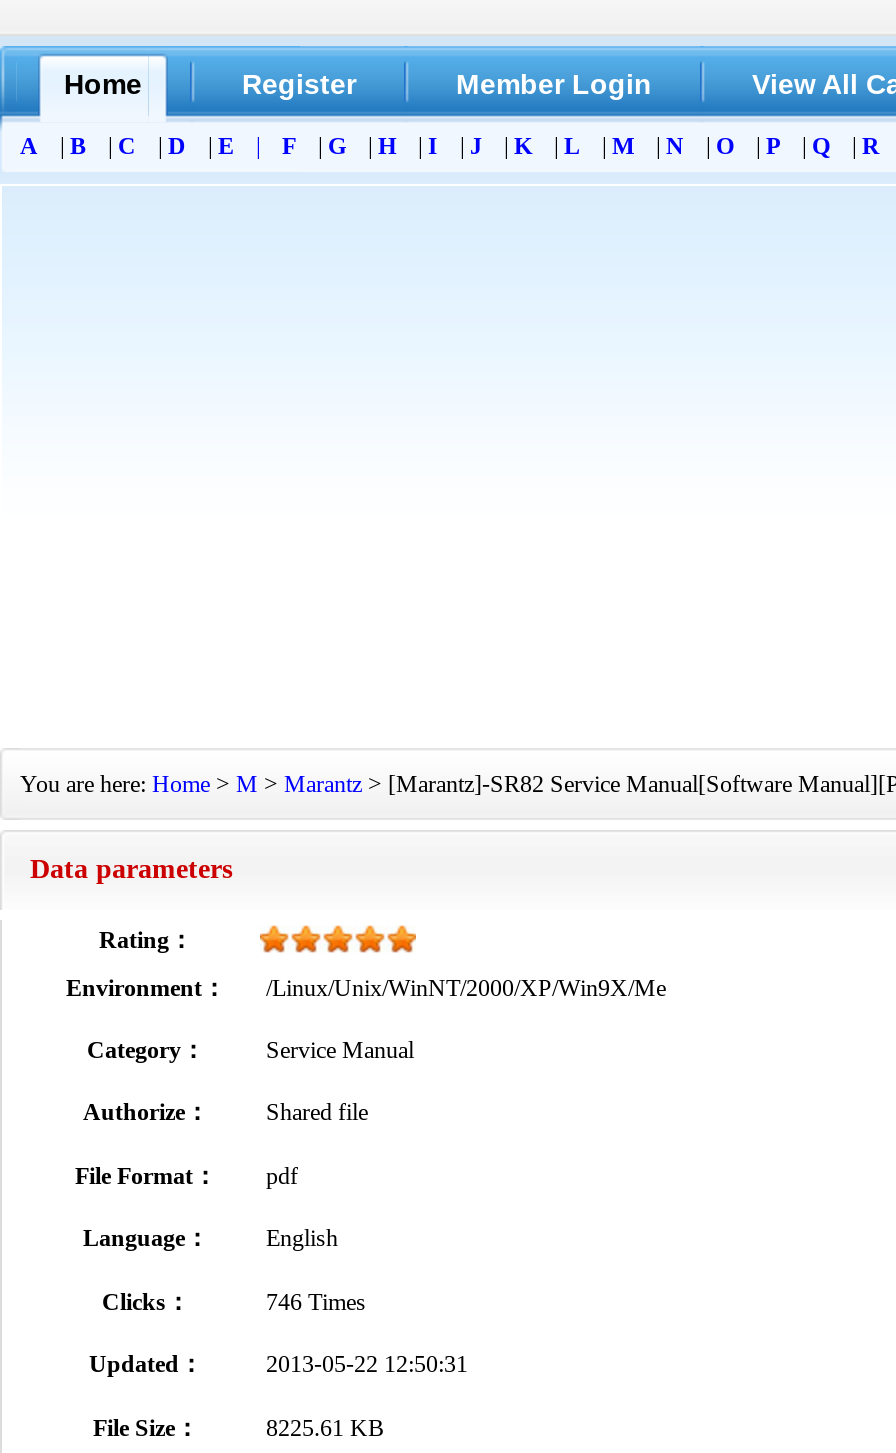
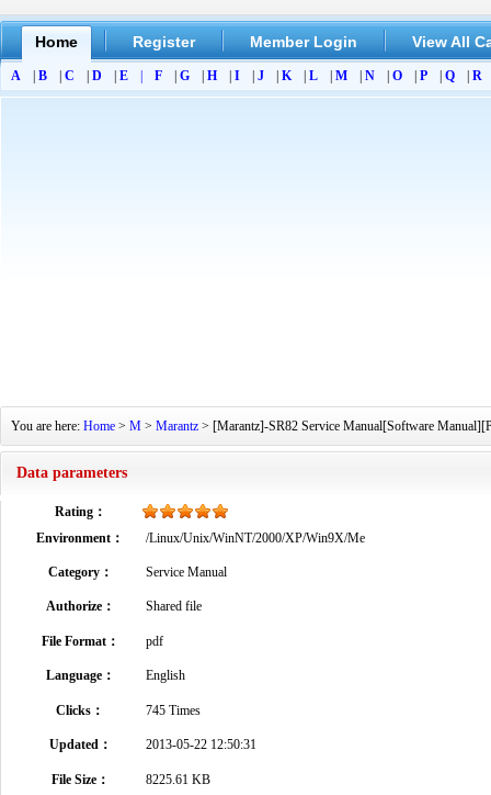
- 746 Times
+ 745 Times
